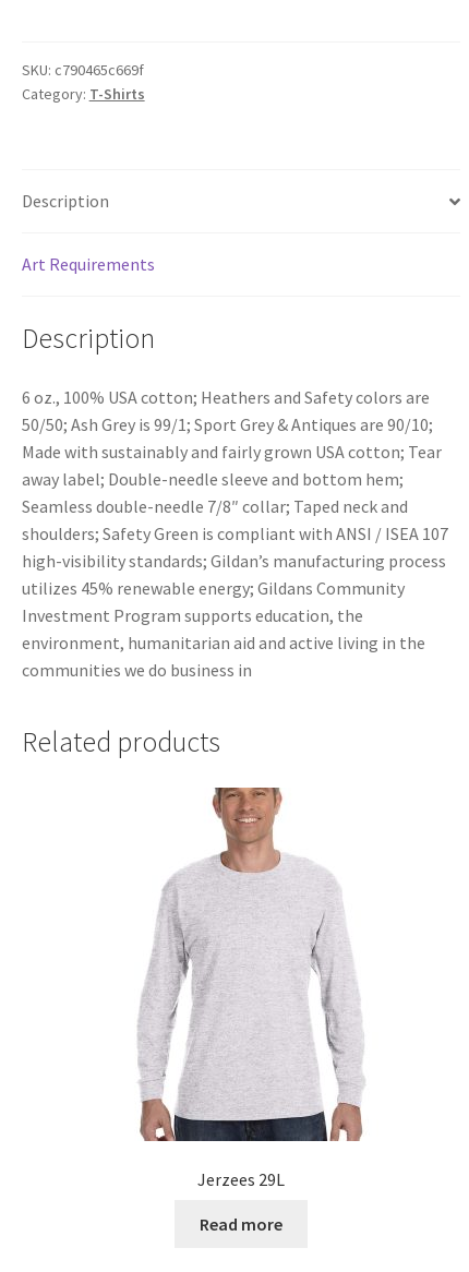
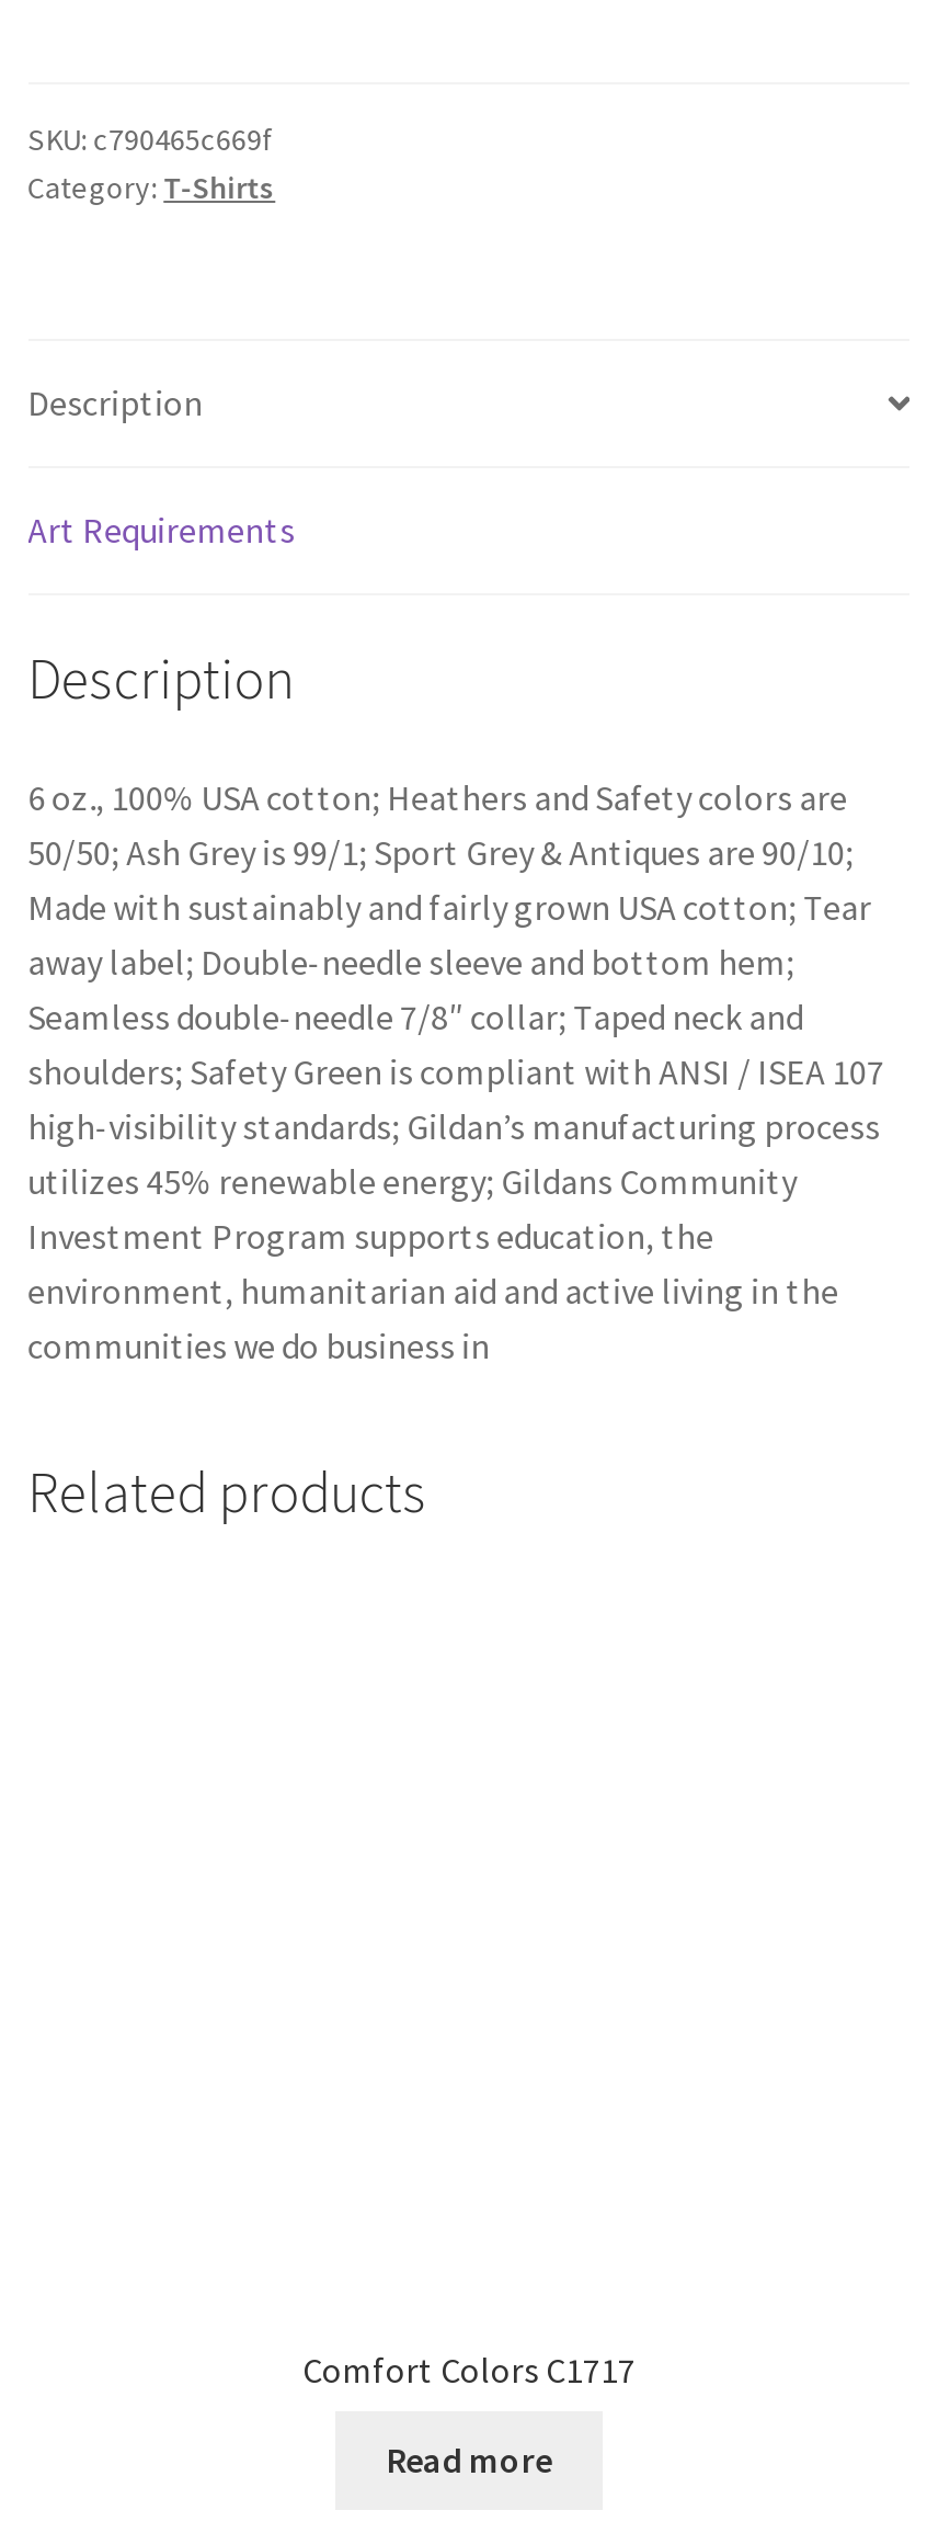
- [image]

- Jerzees 29L
+ Comfort Colors C1717
